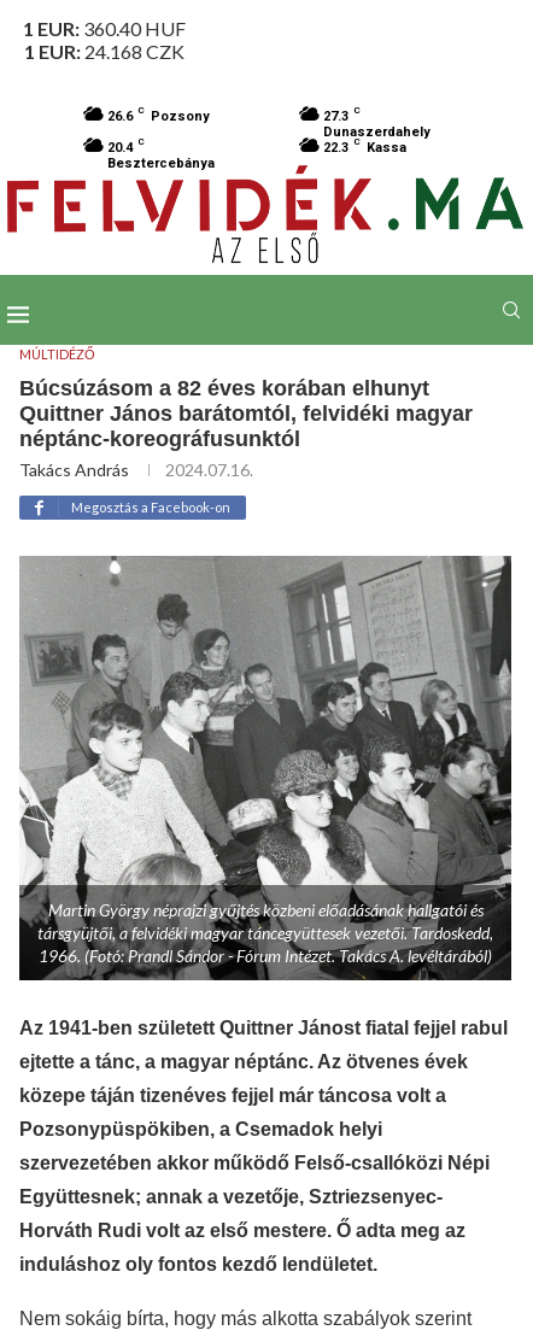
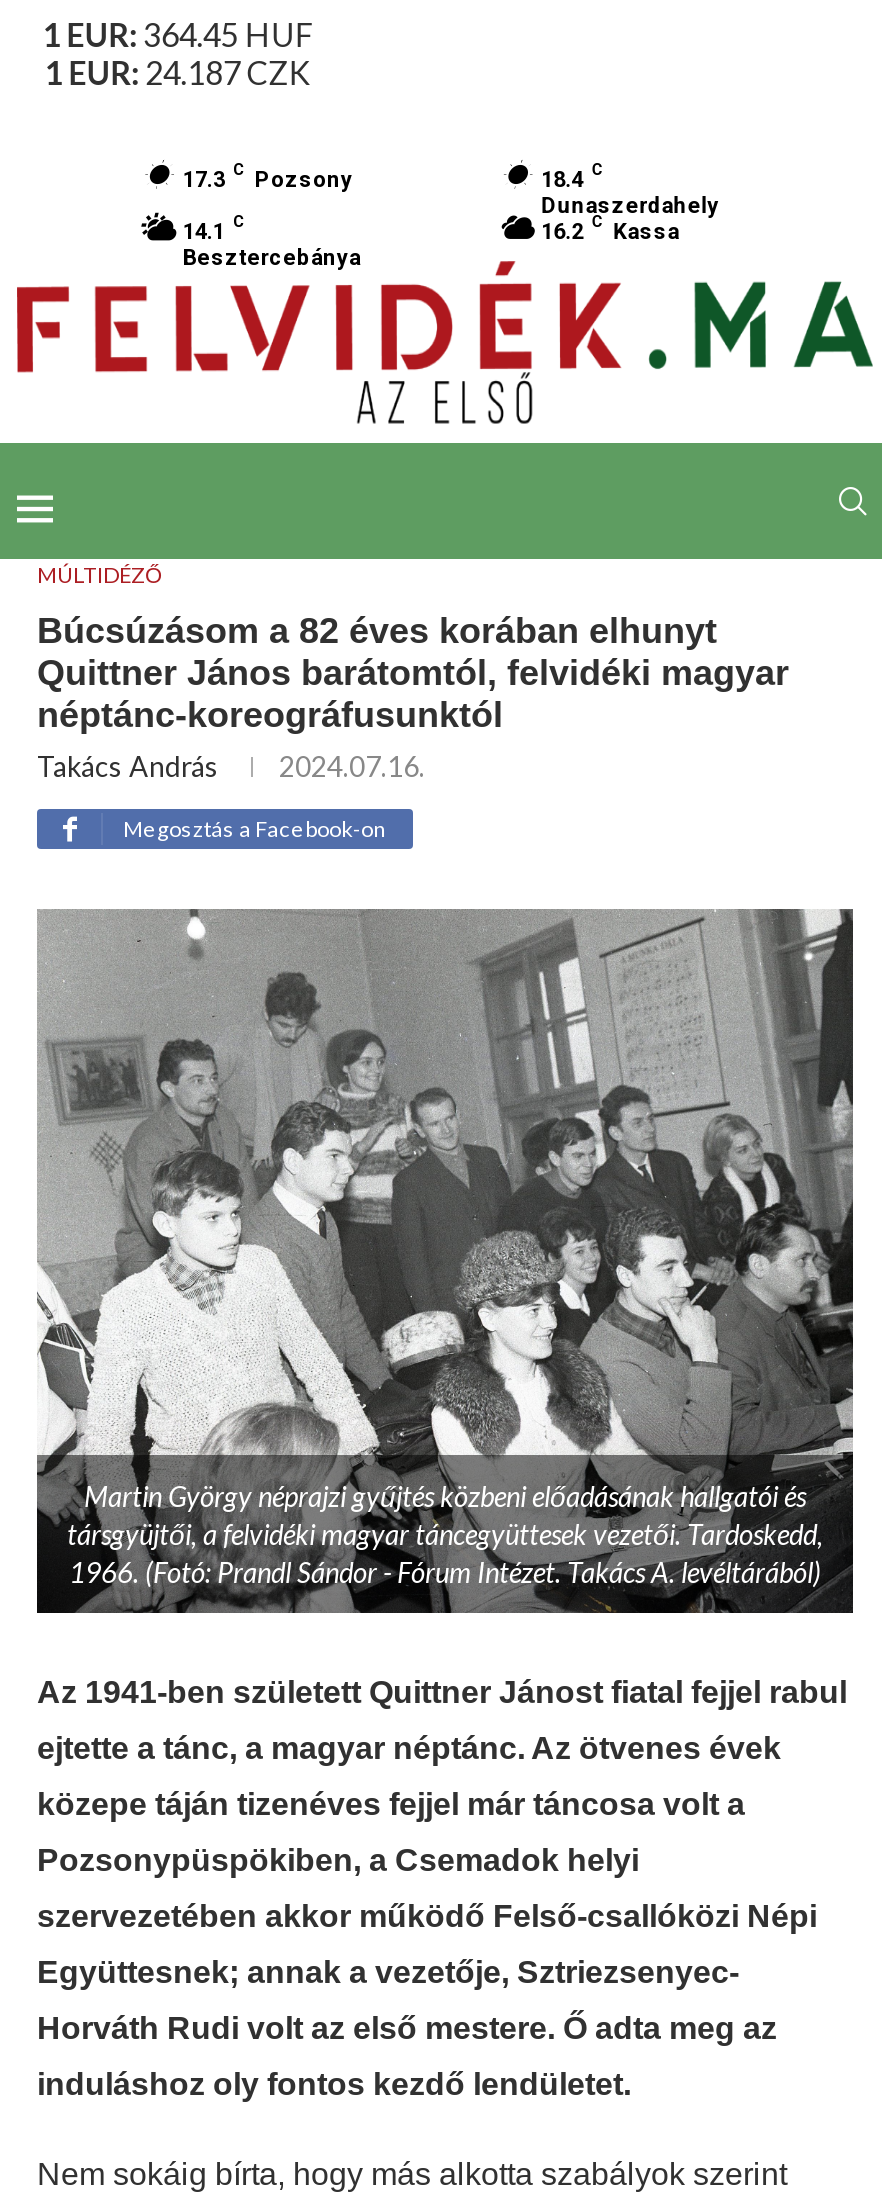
- 1 EUR: 360.40 HUF
+ 1 EUR: 364.45 HUF

- 1 EUR: 24.168 CZK
+ 1 EUR: 24.187 CZK

- 26.6 C Pozsony
+ 17.3 C Pozsony

- 27.3 C
+ 18.4 C

- 20.4 C
+ 14.1 C

- 22.3 C Kassa
+ 16.2 C Kassa
